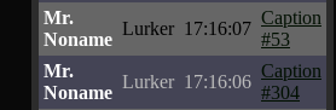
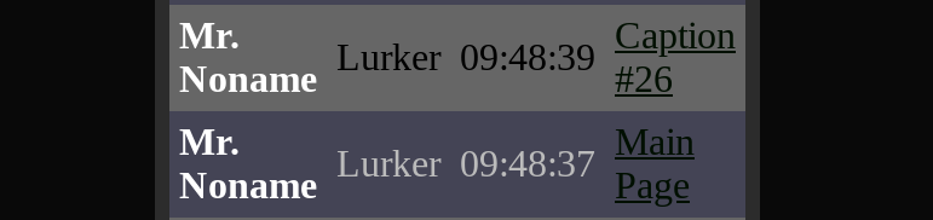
- Lurker 17:16:07
+ Lurker 09:48:39

- #53
+ #26

- Caption
- #304
+ Main
+ Page

- Lurker 17:16:06
+ Lurker 09:48:37
